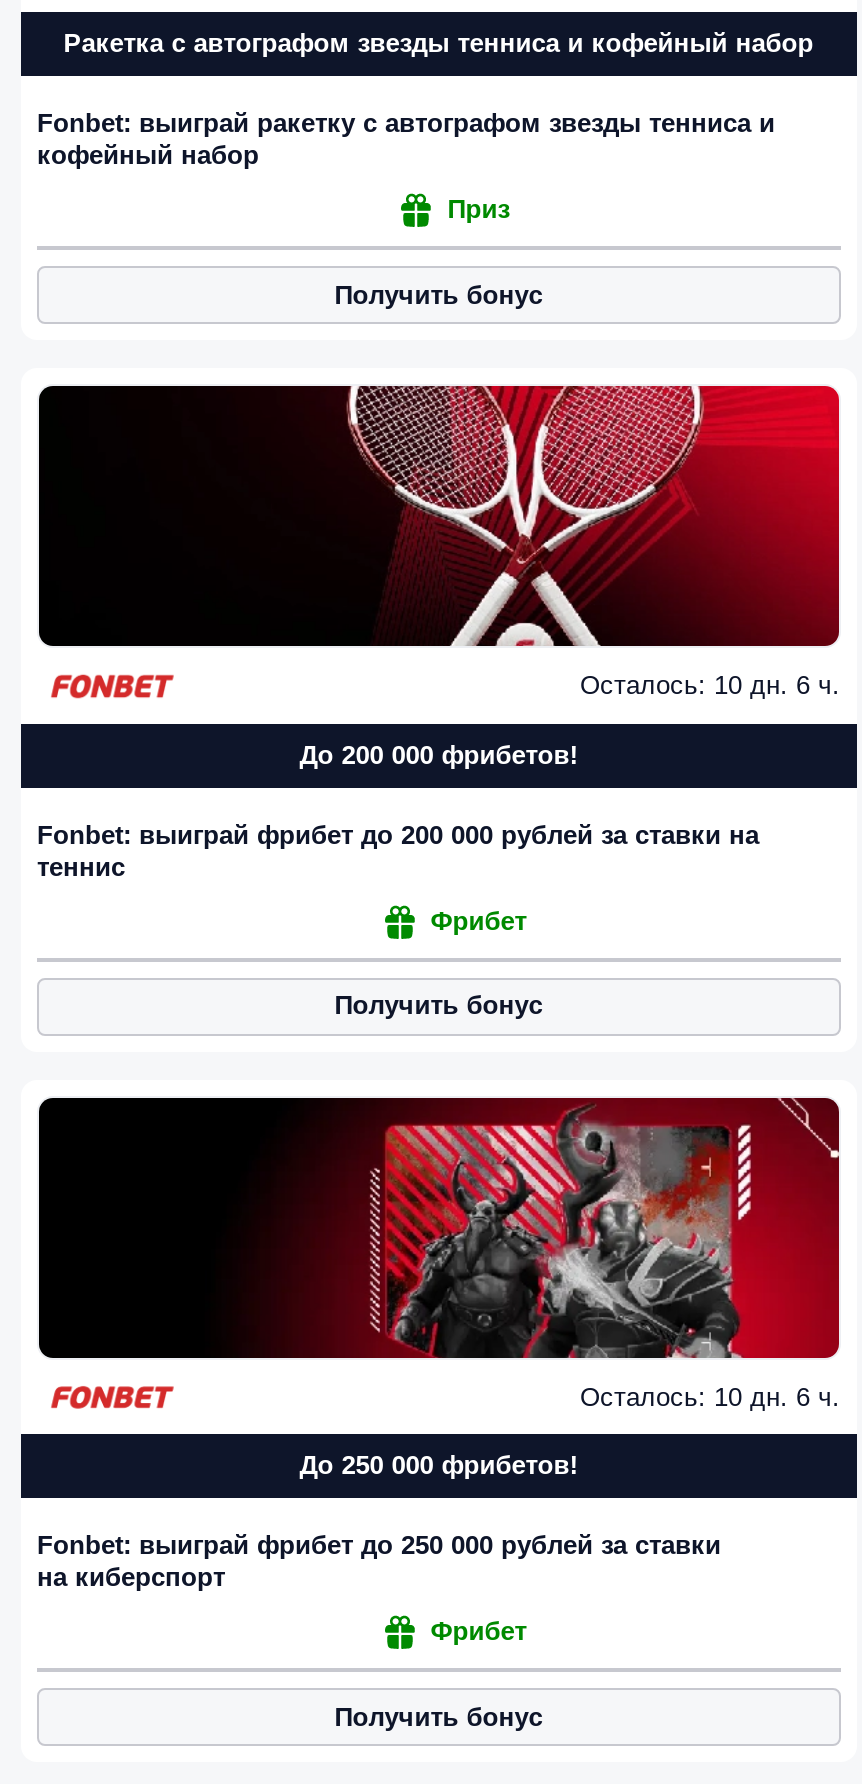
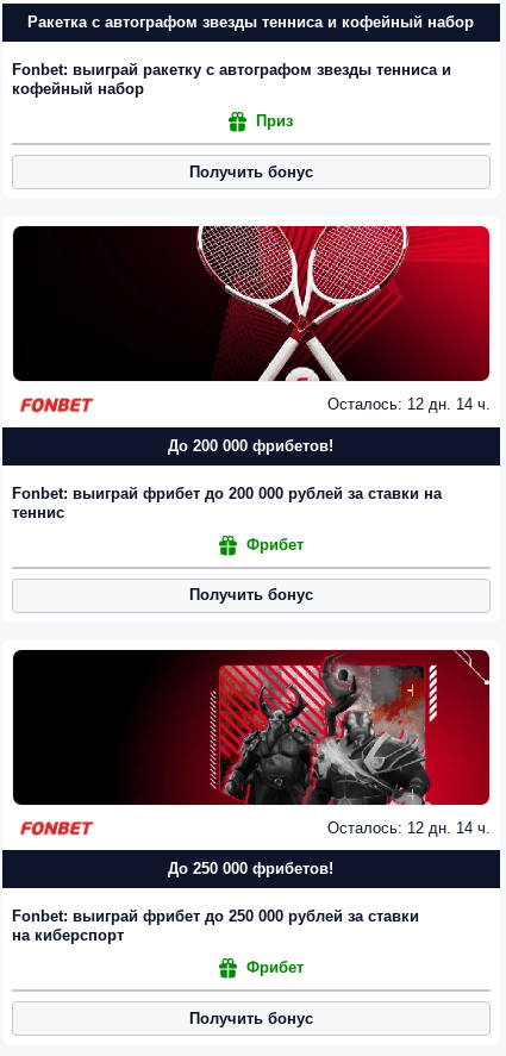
- Осталось: 10 дн. 6 ч.
+ Осталось: 12 дн. 14 ч.

- Осталось: 10 дн. 6 ч.
+ Осталось: 12 дн. 14 ч.
